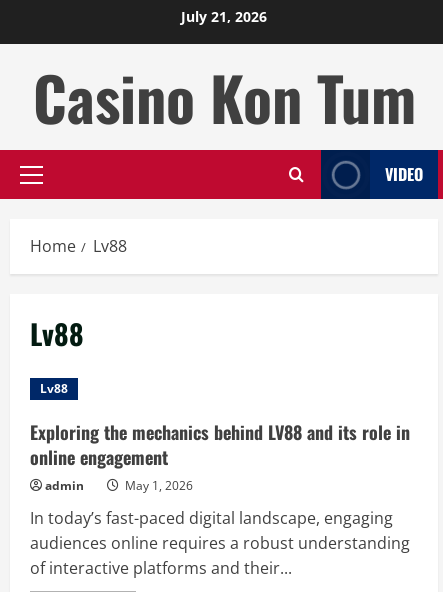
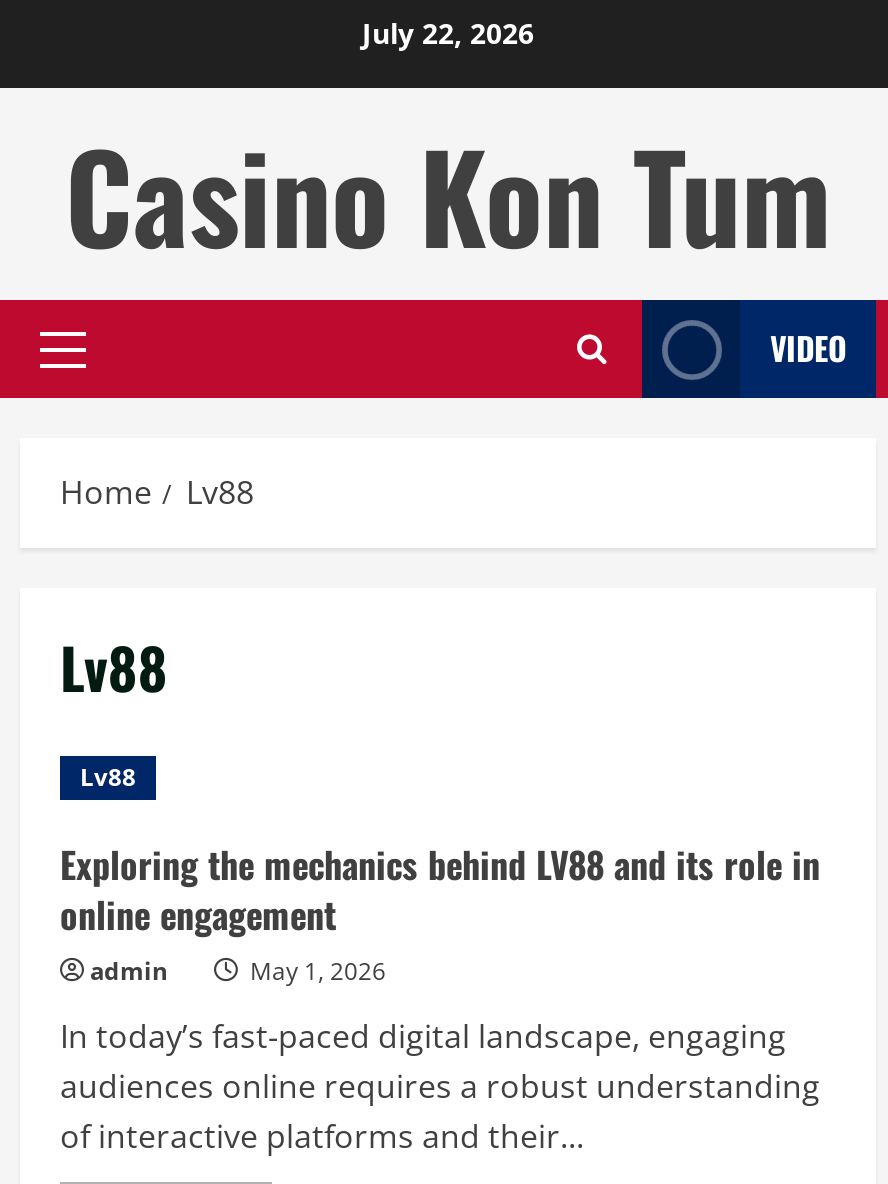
- July 21, 2026
+ July 22, 2026
